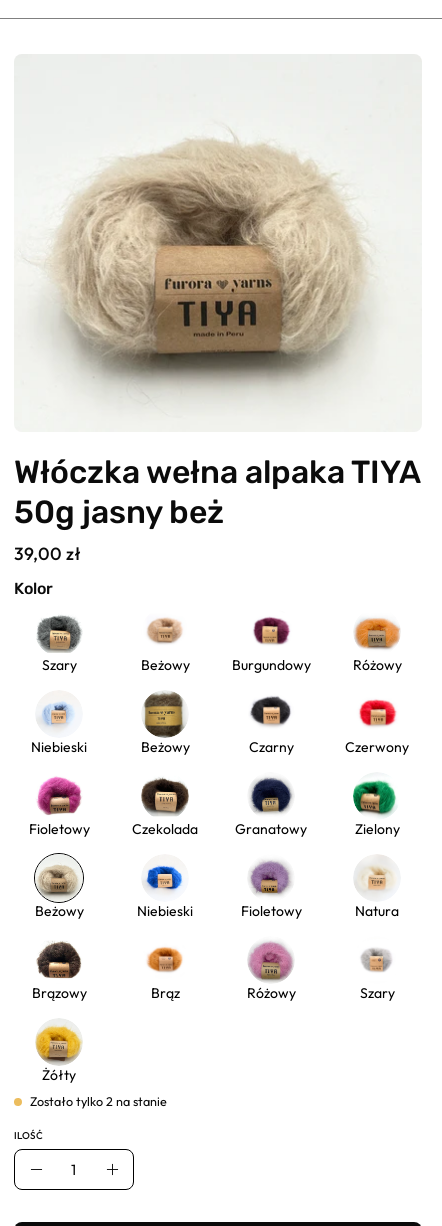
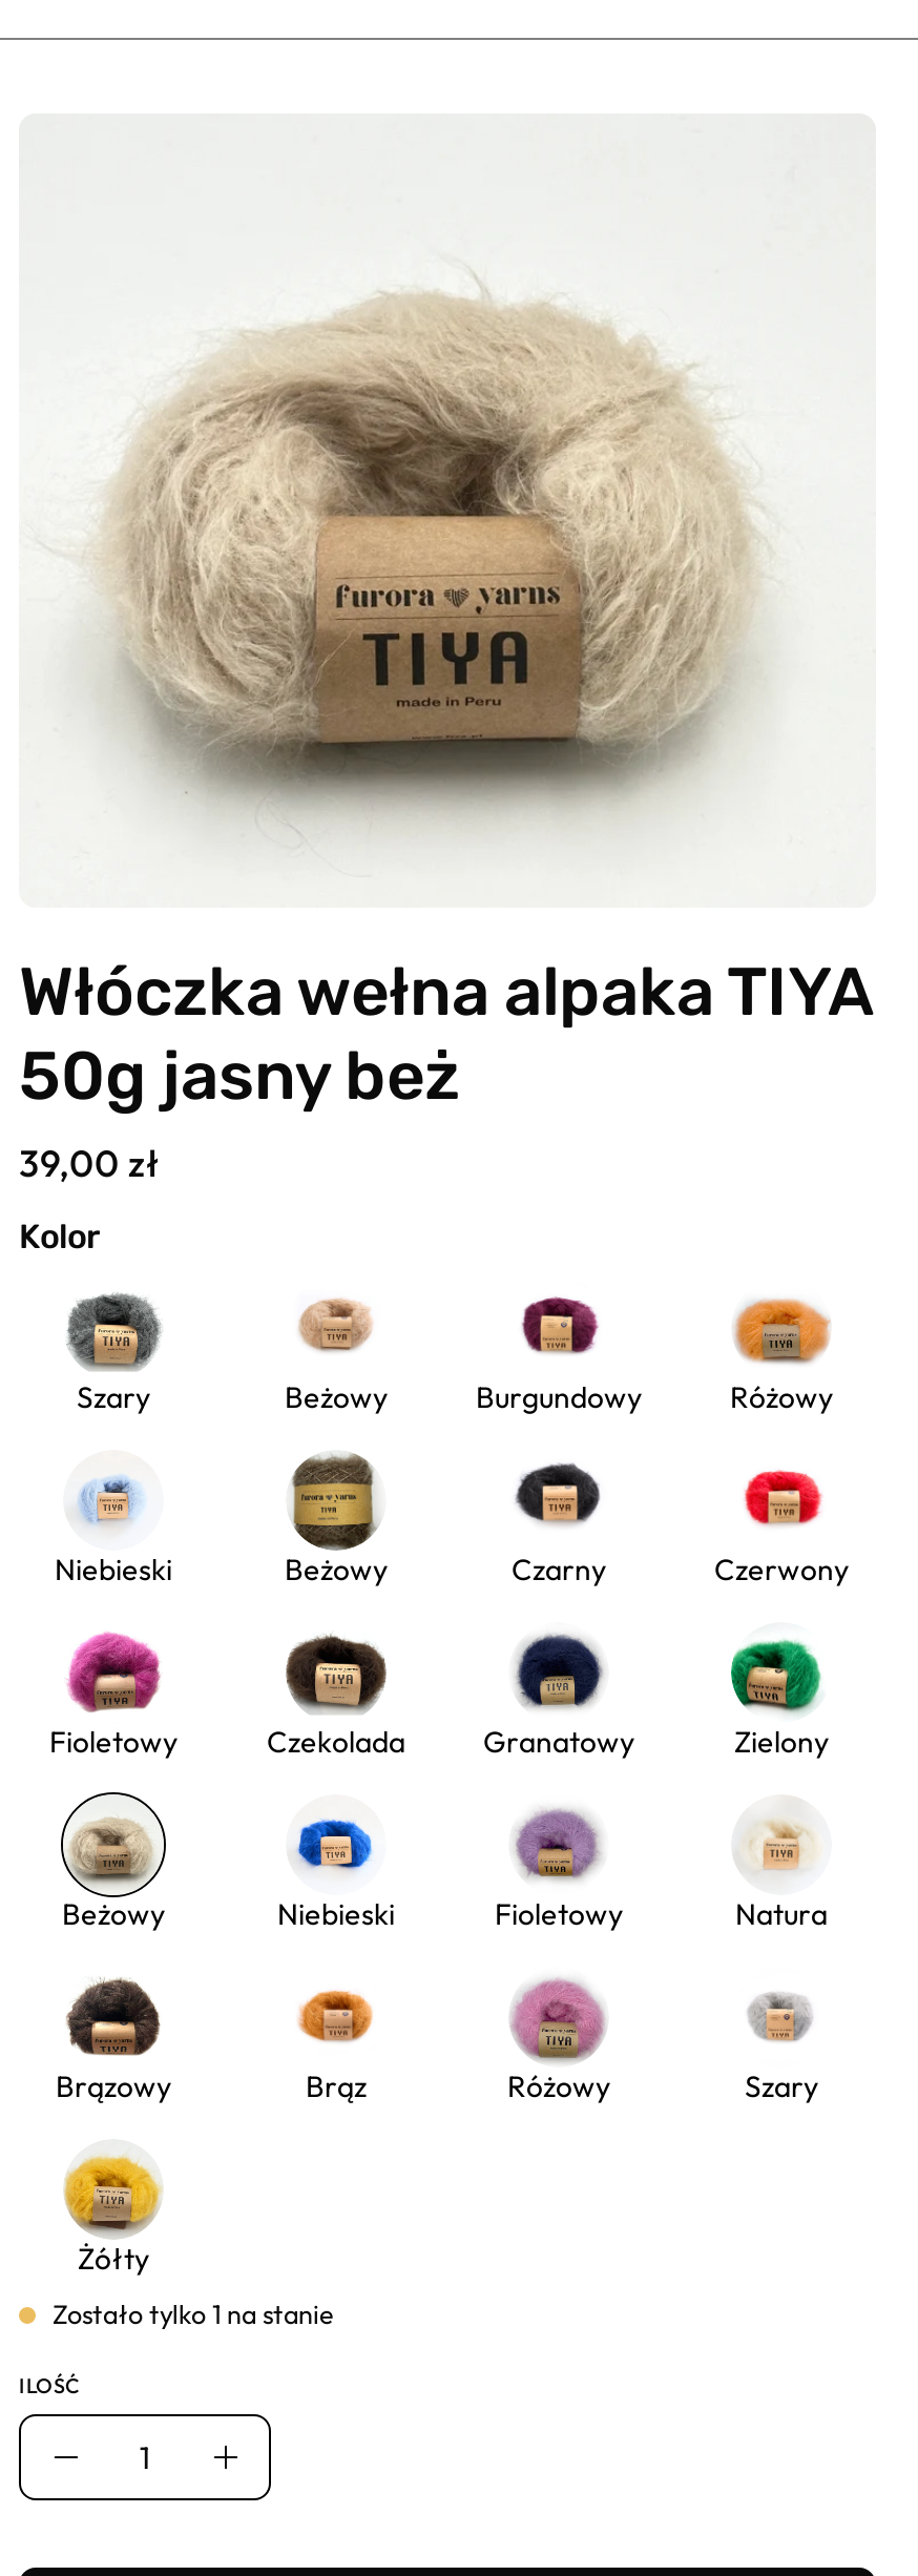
- Zostało tylko 2 na stanie
+ Zostało tylko 1 na stanie
